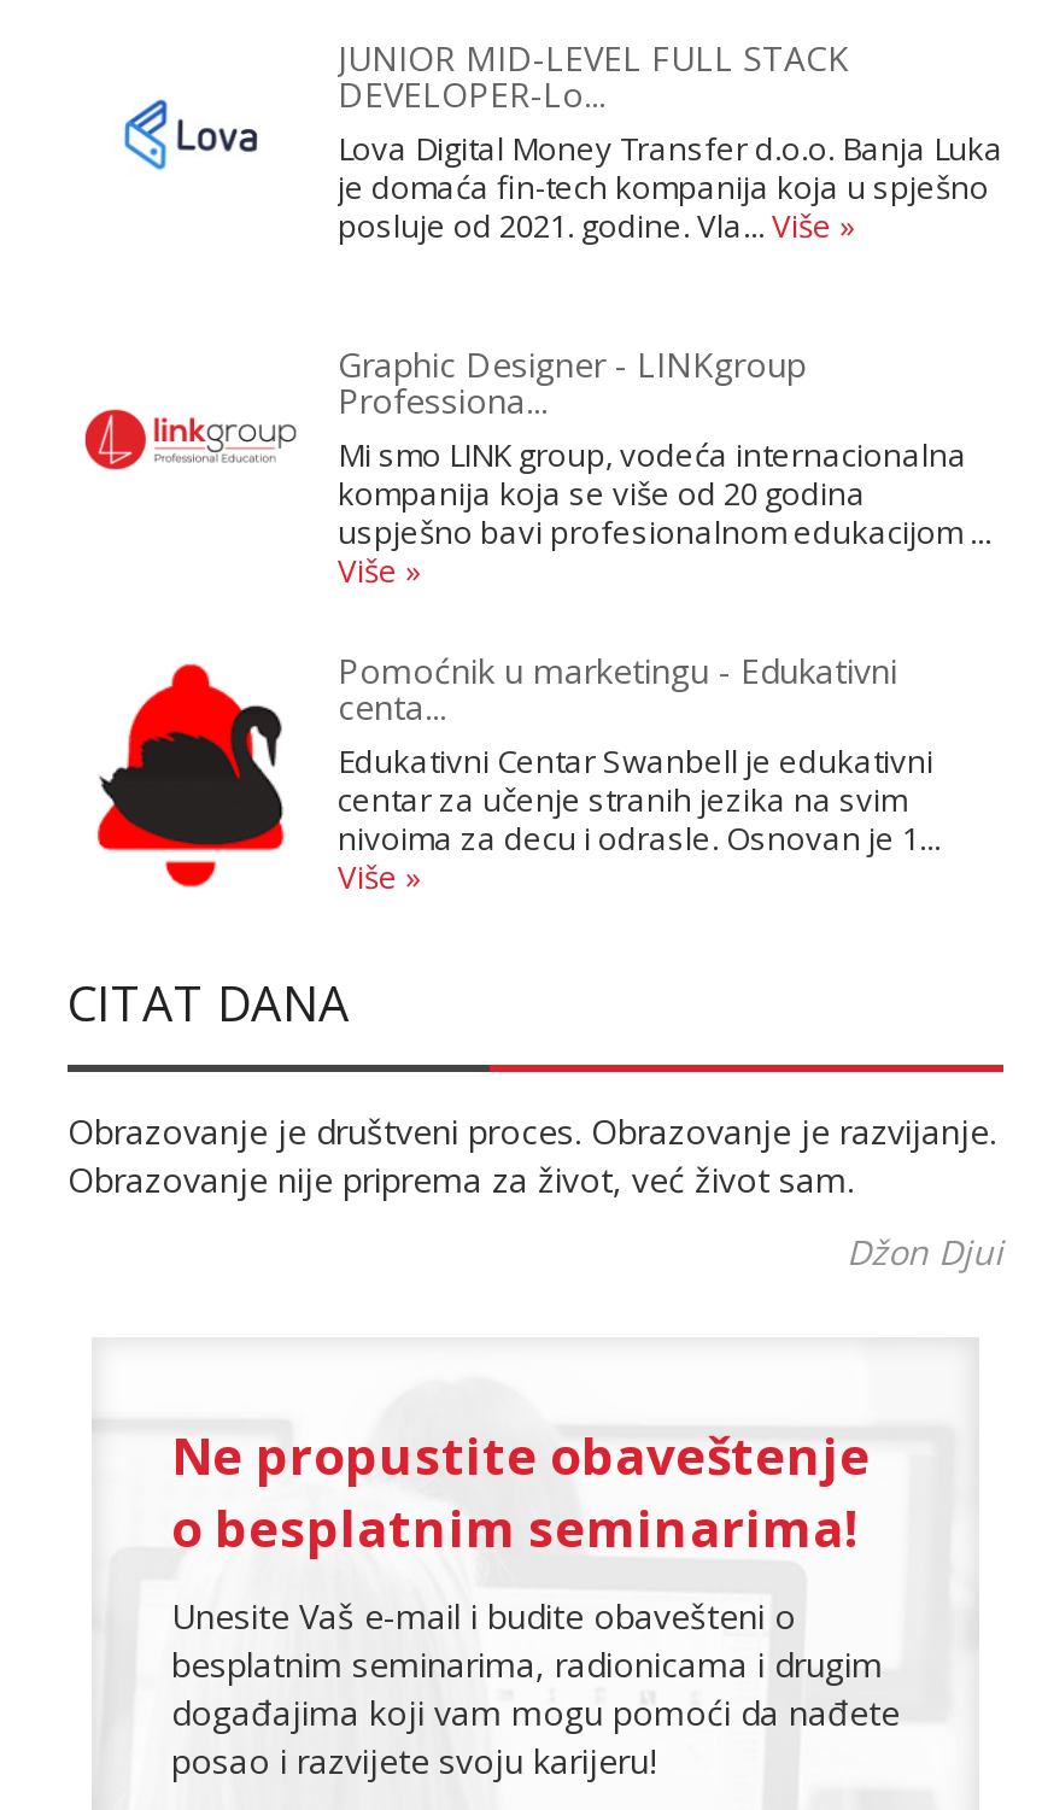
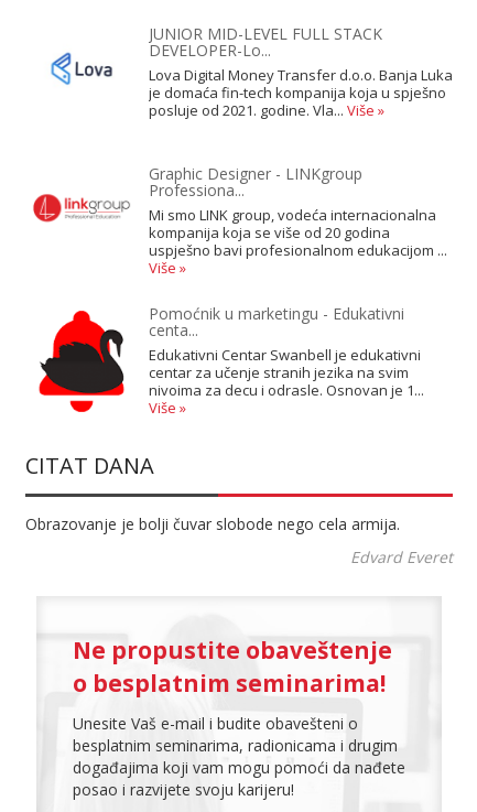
- Obrazovanje je društveni proces. Obrazovanje je razvijanje.
- Obrazovanje nije priprema za život, već život sam.
+ Obrazovanje je bolji čuvar slobode nego cela armija.

- Džon Djui
+ Edvard Everet
